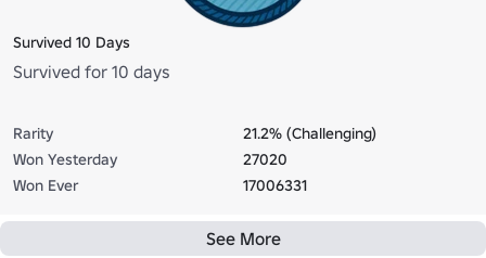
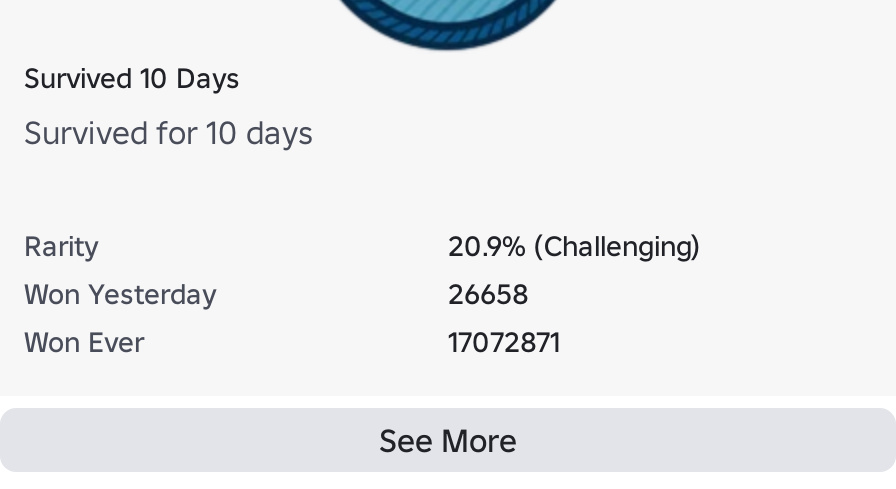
- 21.2% (Challenging)
+ 20.9% (Challenging)

- 27020
+ 26658

- 17006331
+ 17072871
